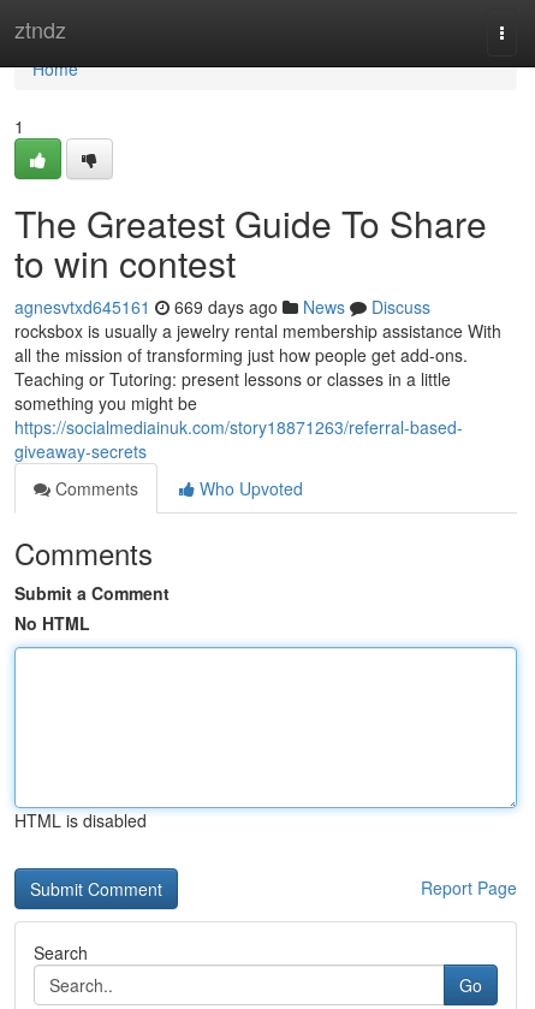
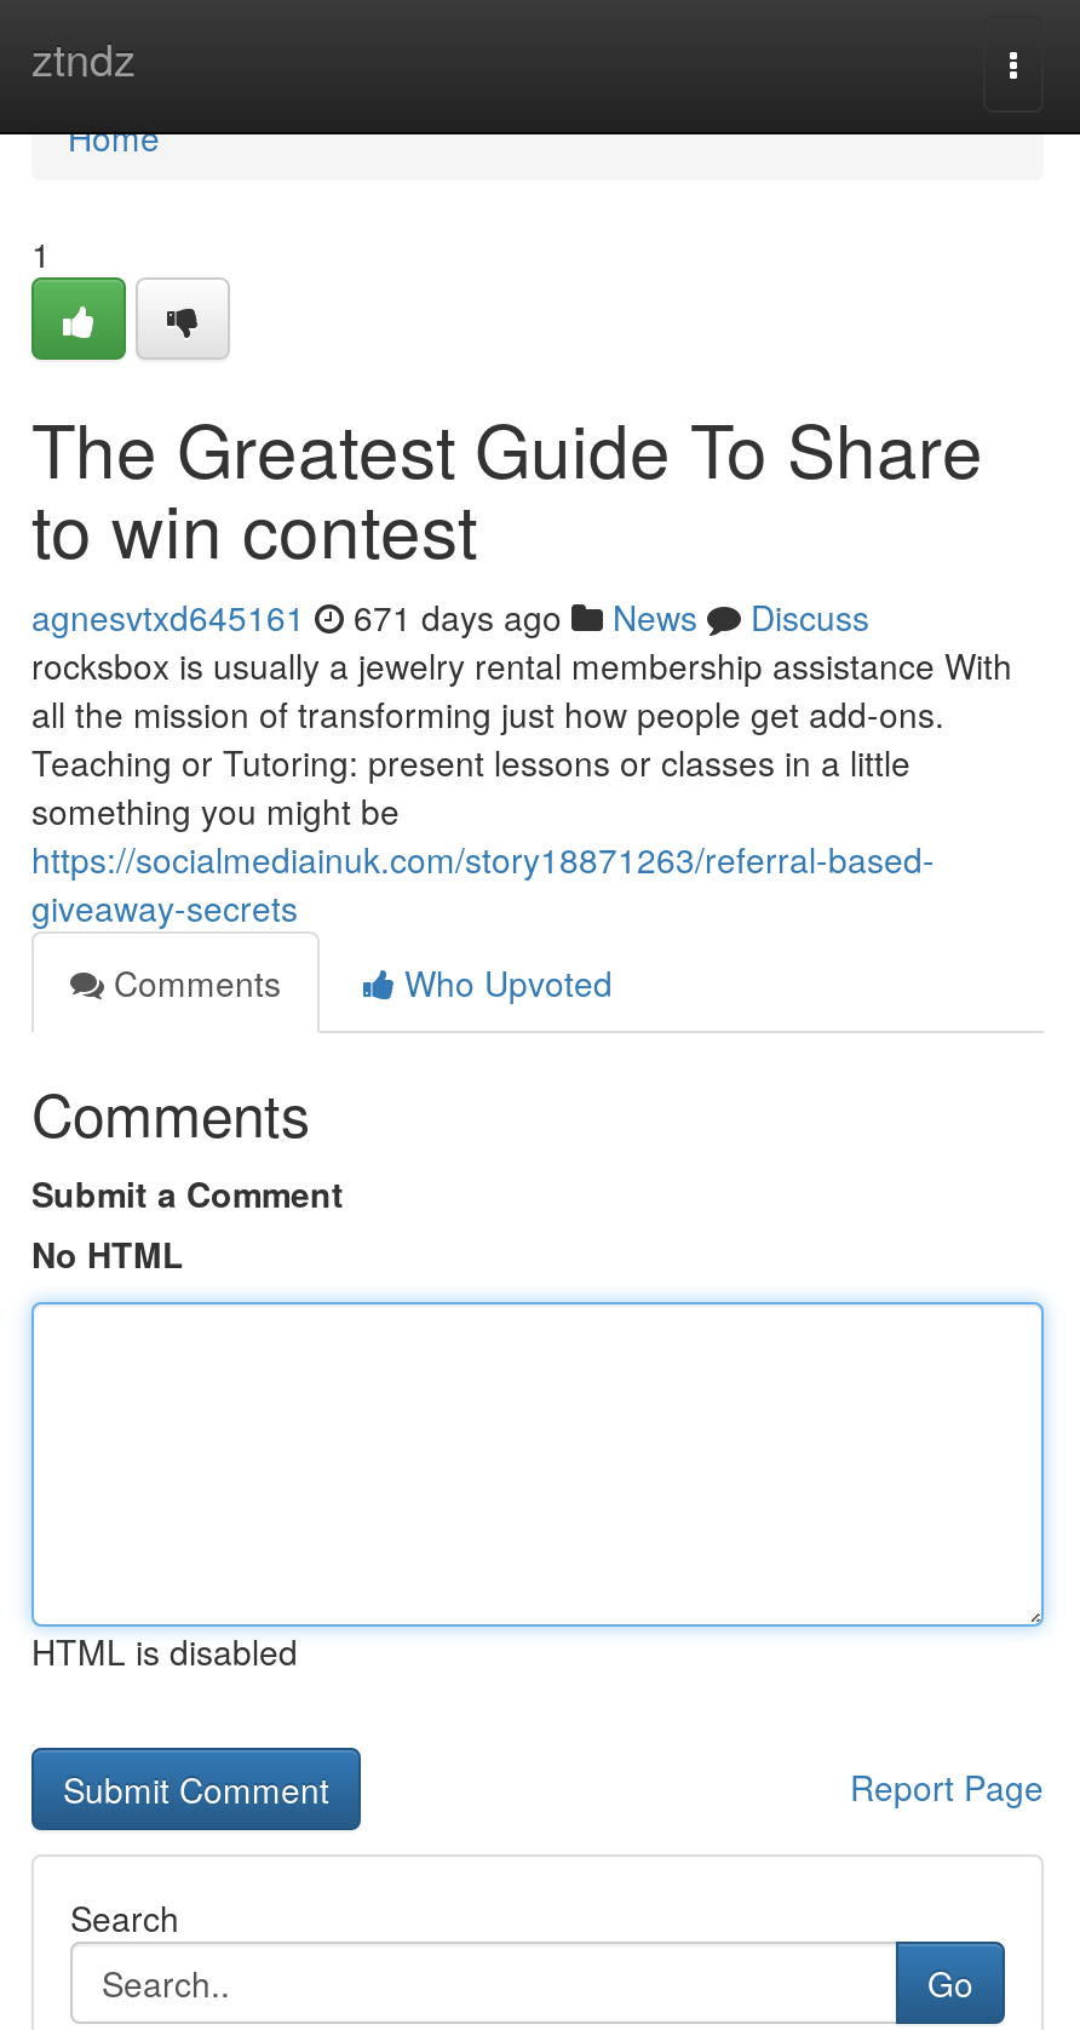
- agnesvtxd645161 669 days ago News Discuss
+ agnesvtxd645161 671 days ago News Discuss
